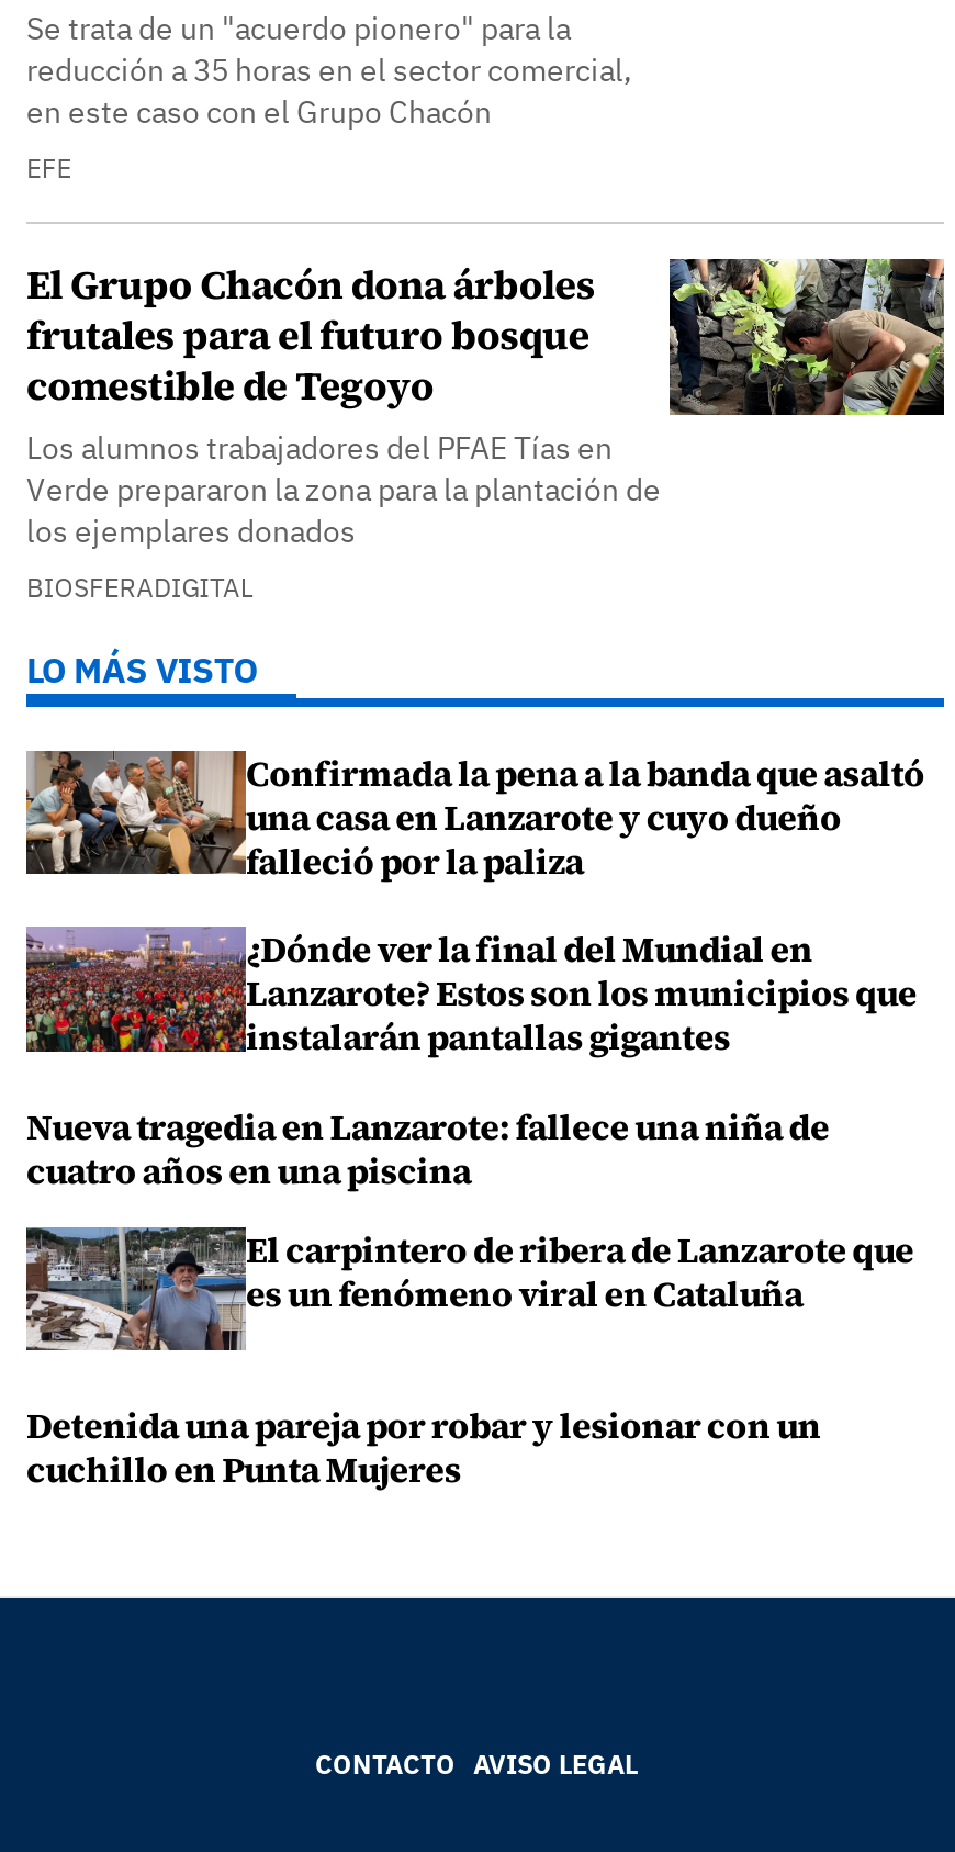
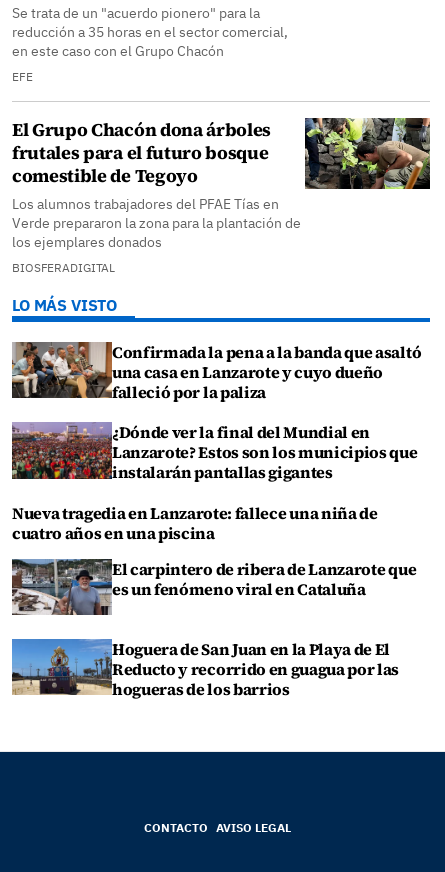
- Detenida una pareja por robar y lesionar con un
- cuchillo en Punta Mujeres
+ Hoguera de San Juan en la Playa de El
+ Reducto y recorrido en guagua por las
+ hogueras de los barrios
